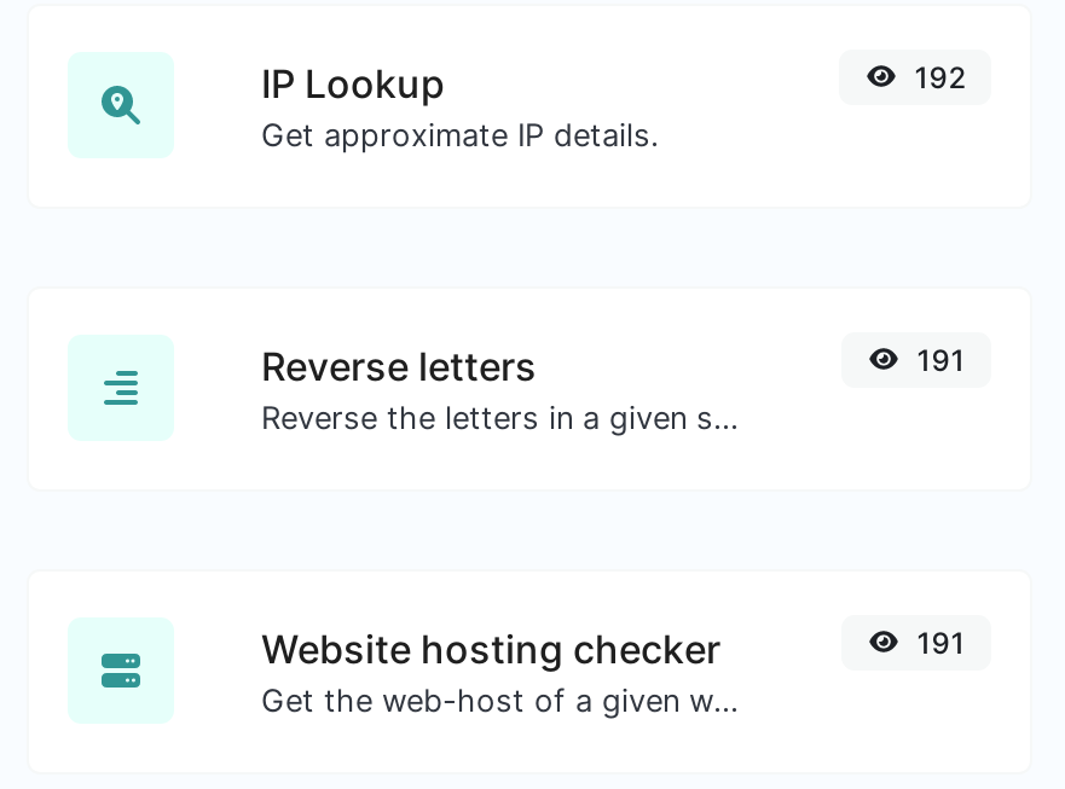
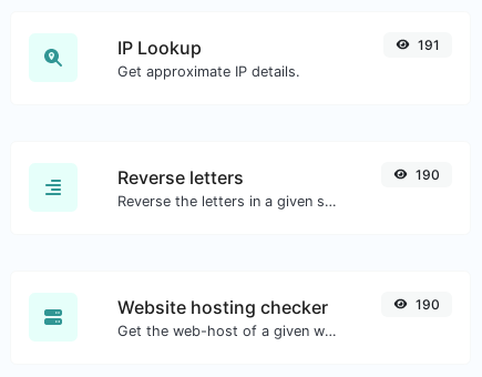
- 192
+ 191

- 191
+ 190

- 191
+ 190
